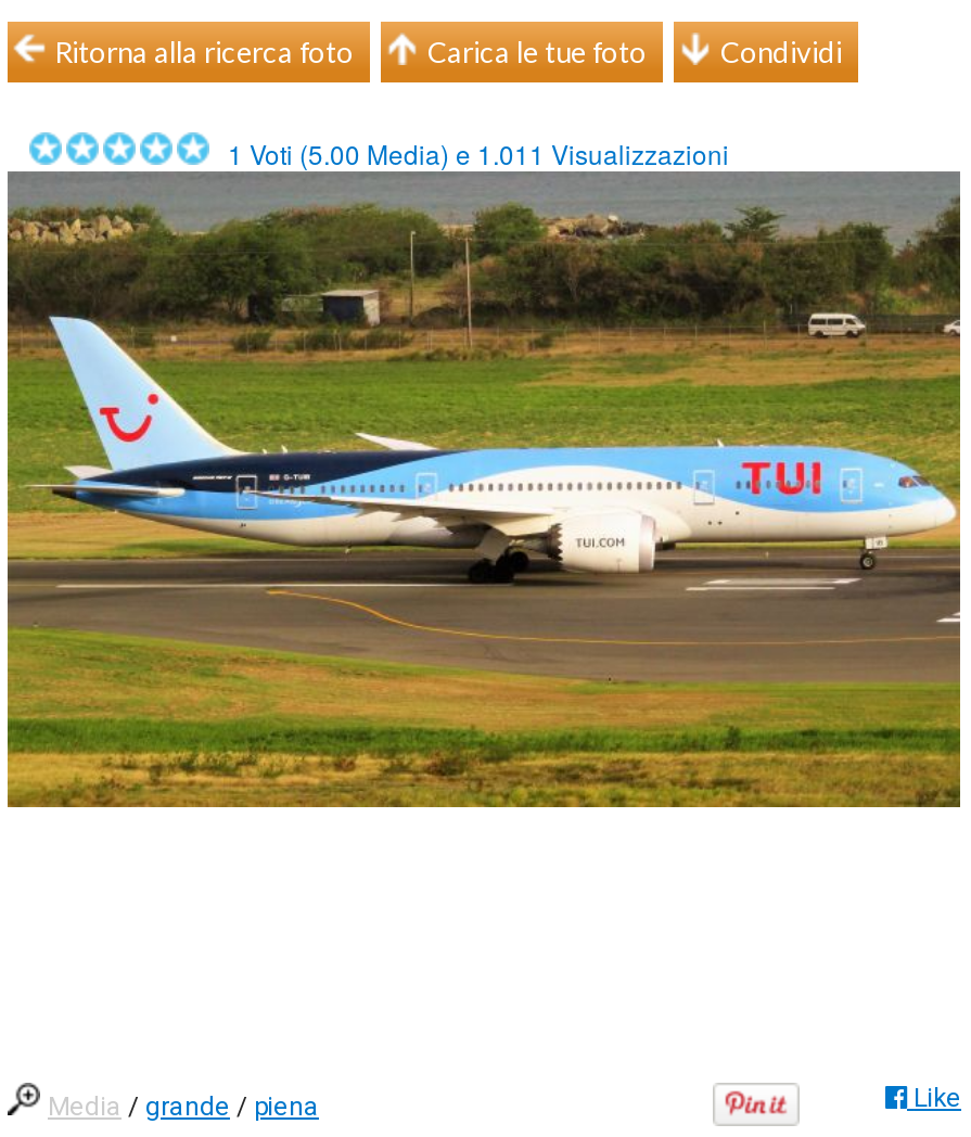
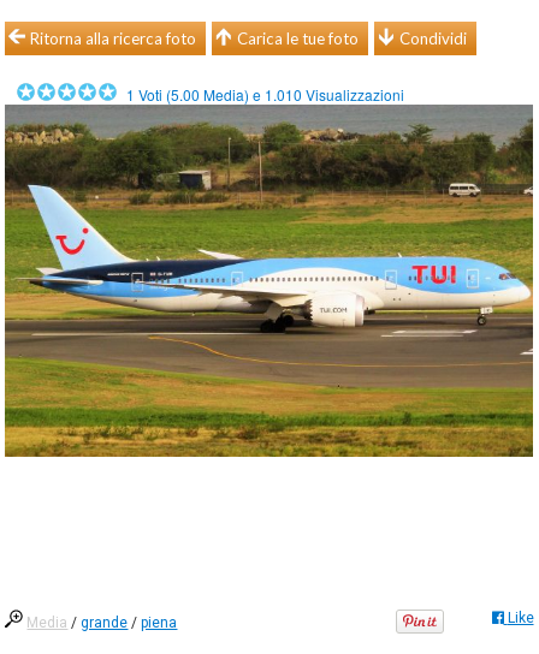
- 1 Voti (5.00 Media) e 1.011 Visualizzazioni
+ 1 Voti (5.00 Media) e 1.010 Visualizzazioni
